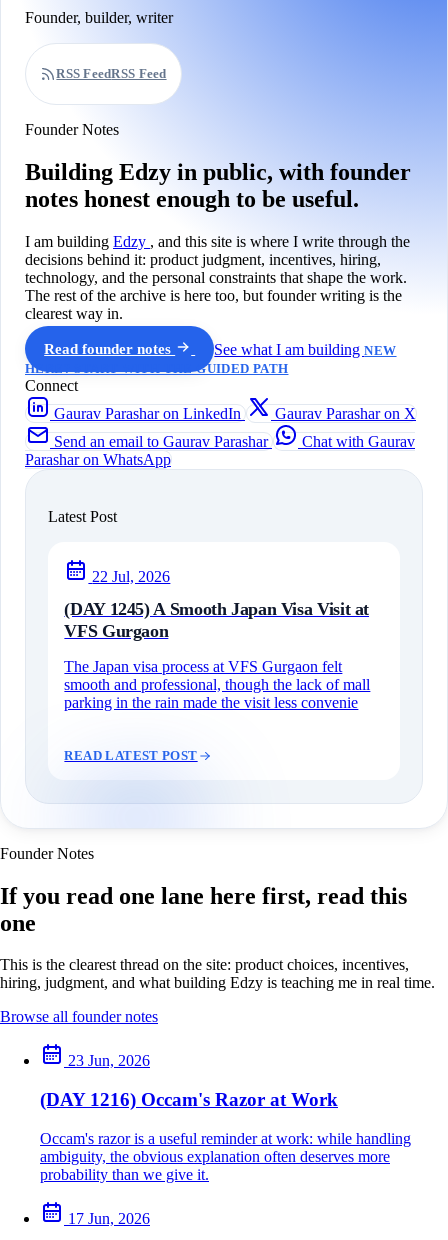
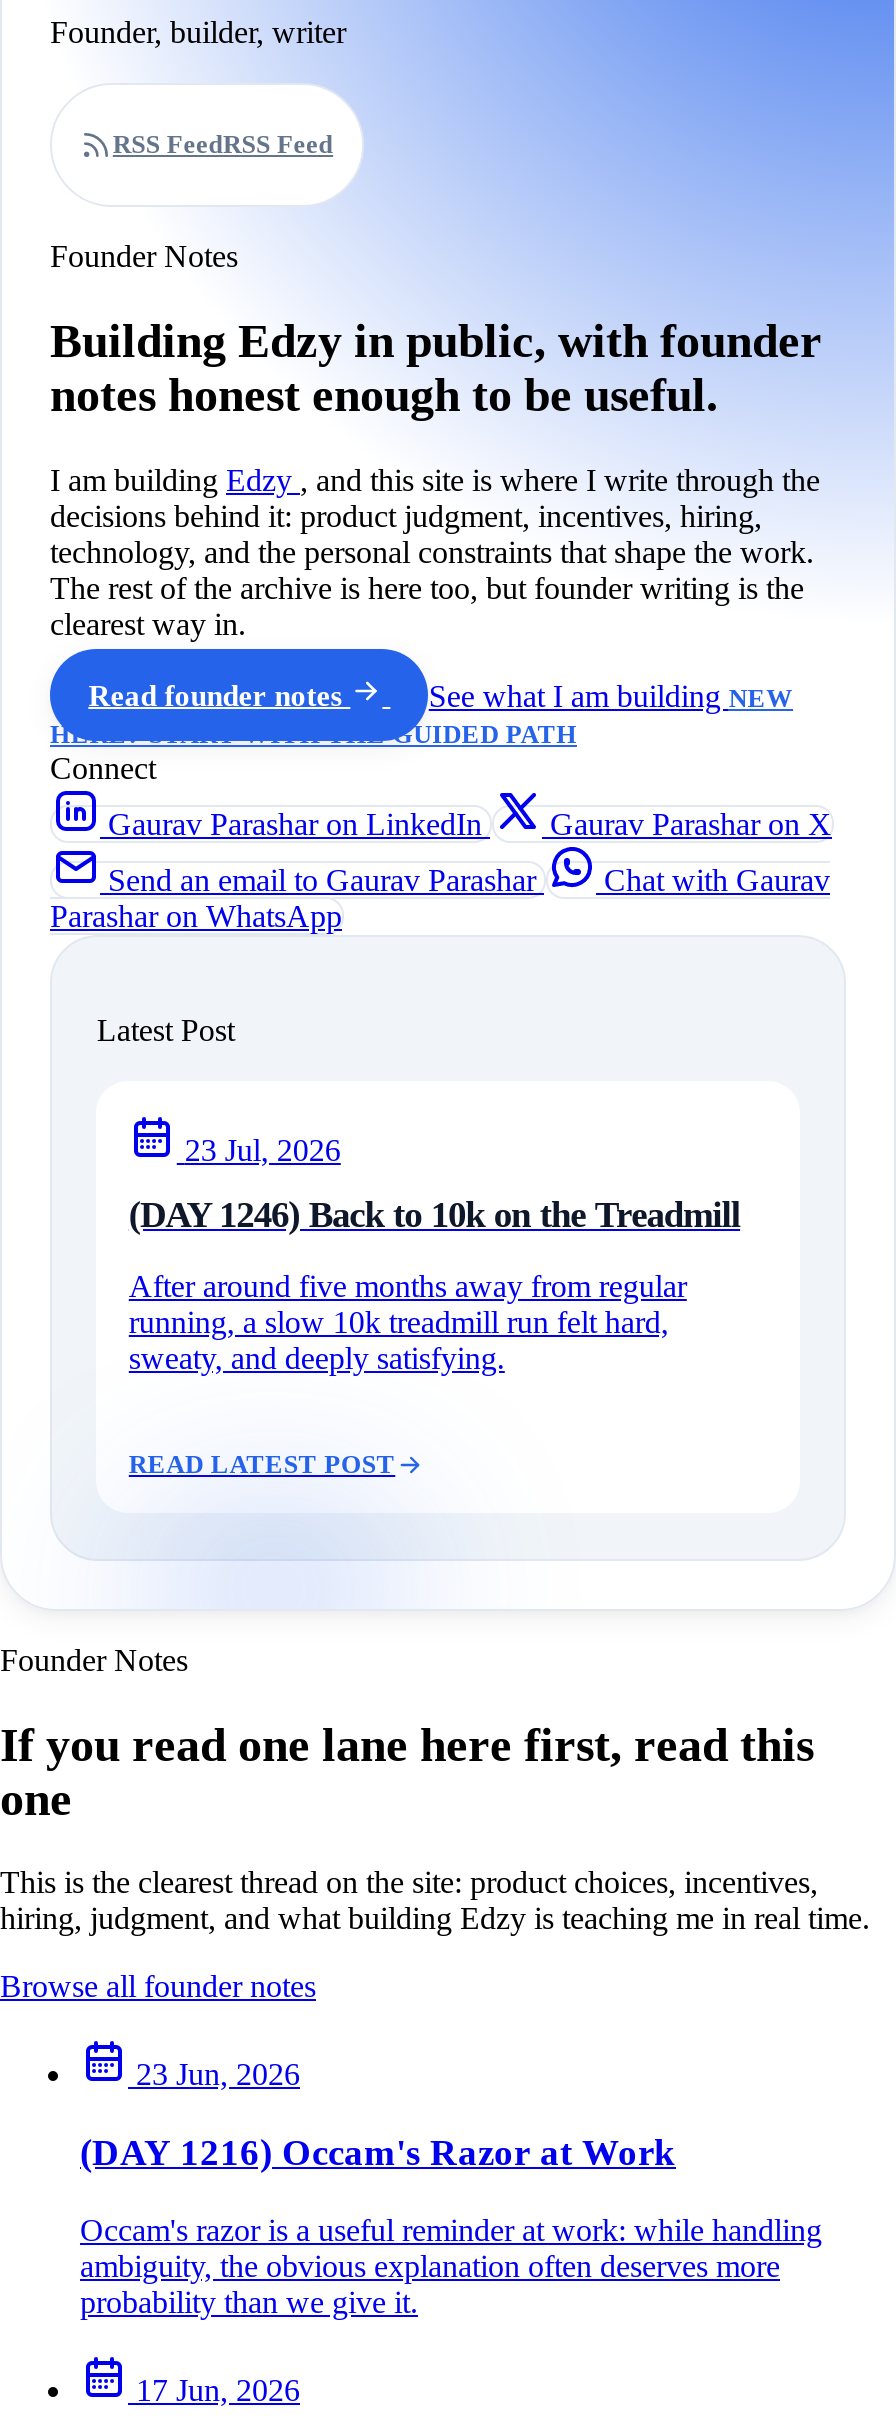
- 22 Jul, 2026
+ 23 Jul, 2026

- (DAY 1245) A Smooth Japan Visa Visit at
- VFS Gurgaon
+ (DAY 1246) Back to 10k on the Treadmill

- The Japan visa process at VFS Gurgaon felt
- smooth and professional, though the lack of mall
- parking in the rain made the visit less convenie
+ After around five months away from regular
+ running, a slow 10k treadmill run felt hard,
+ sweaty, and deeply satisfying.
